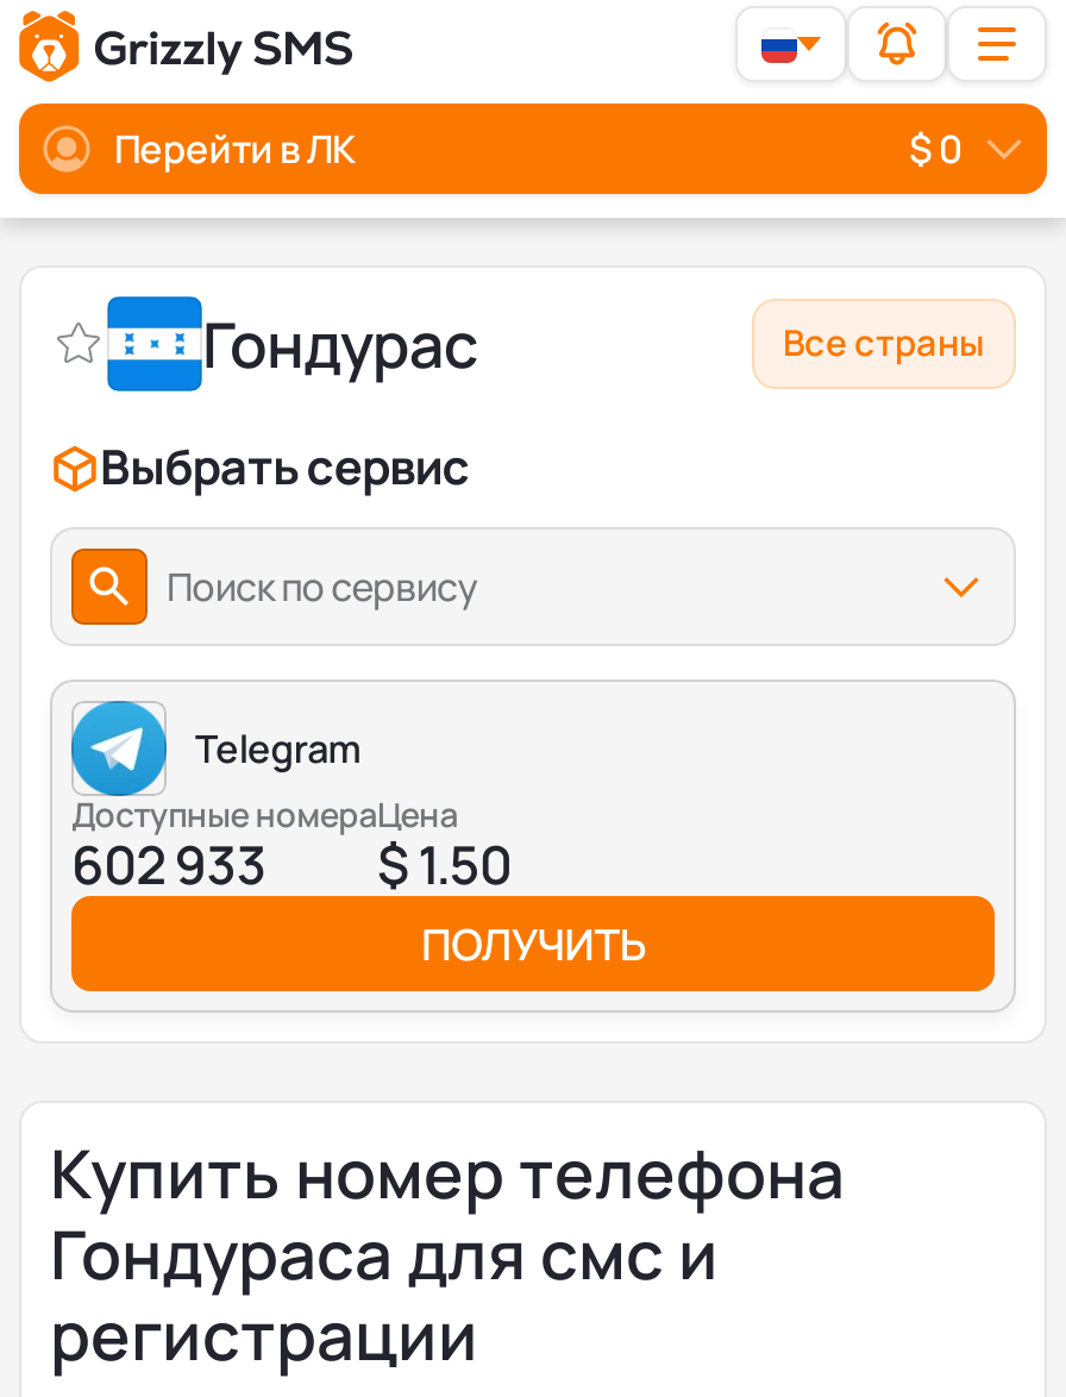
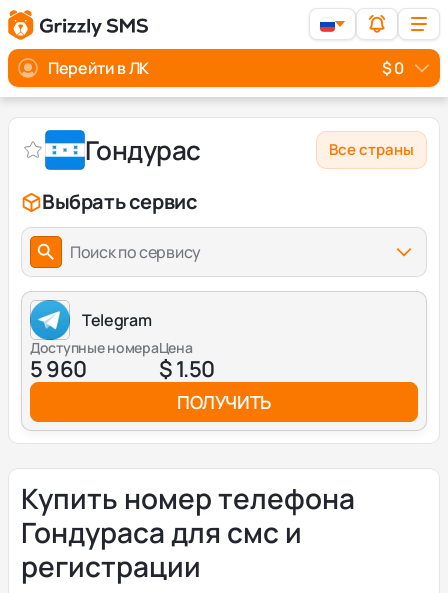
- 602 933
+ 5 960
